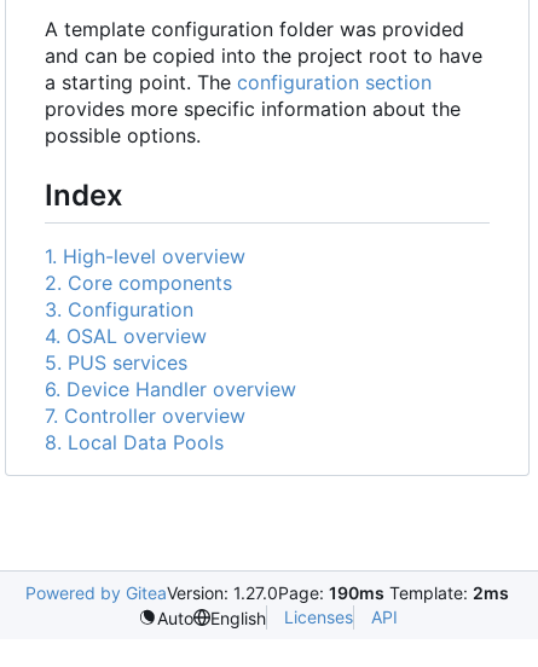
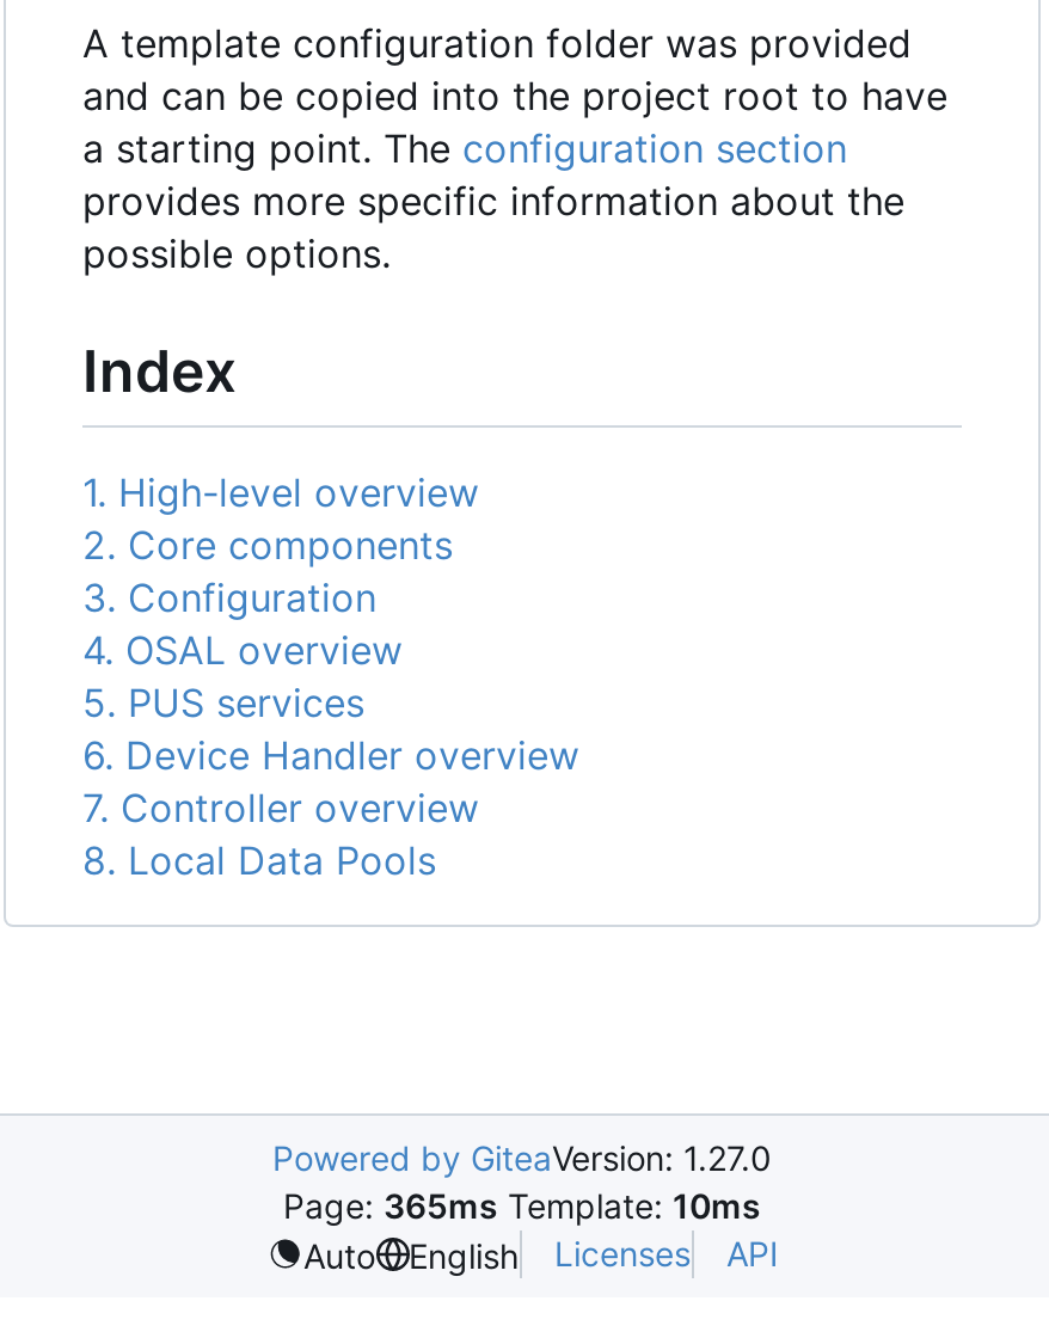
- Powered by GiteaVersion: 1.27.0Page: 190ms Template: 2ms
+ Powered by GiteaVersion: 1.27.0
+ Page: 365ms Template: 10ms
